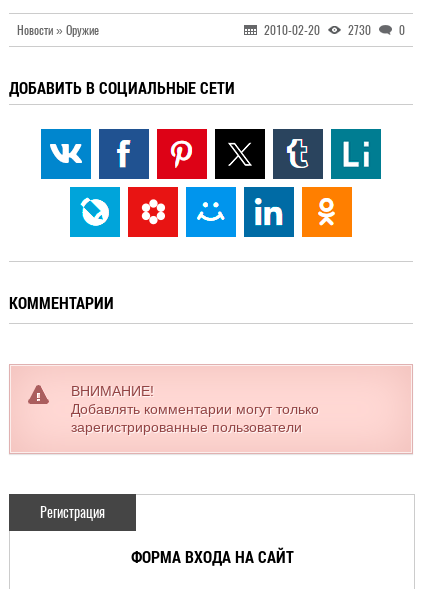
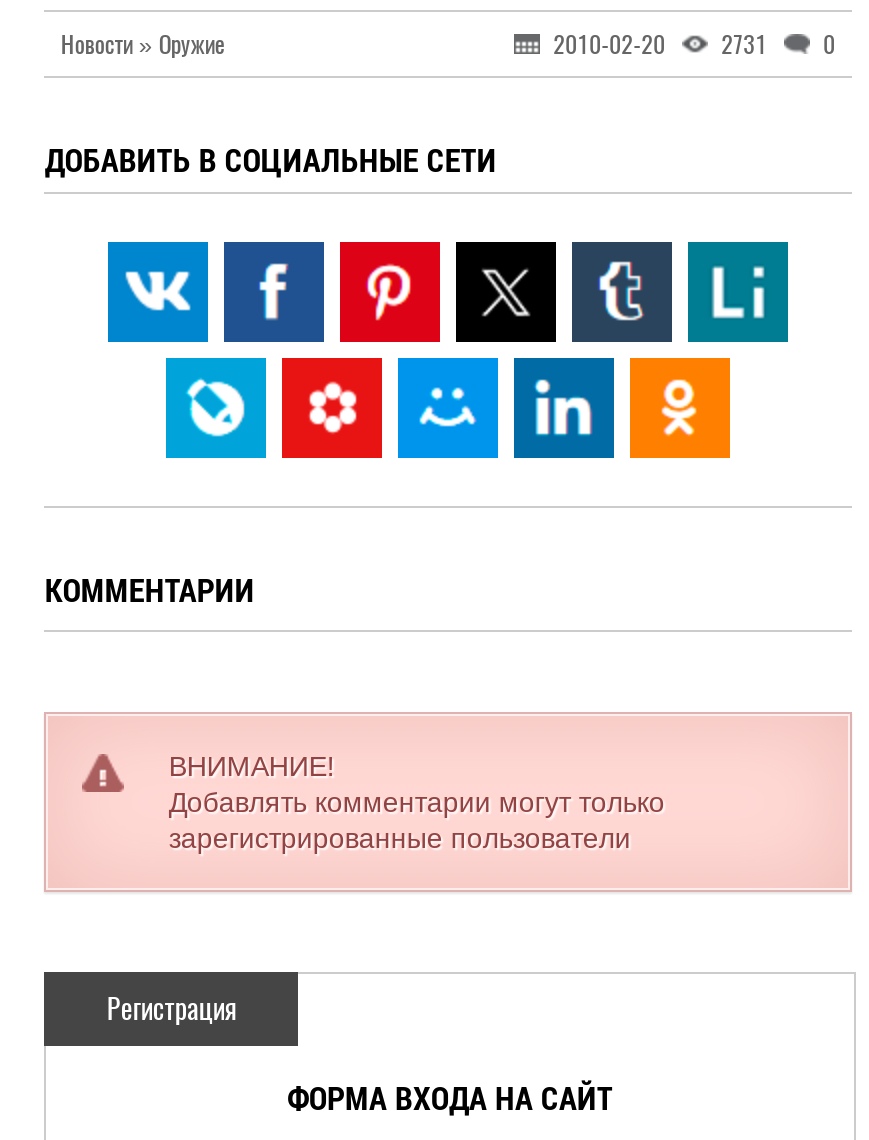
- 2010-02-20 2730 0
+ 2010-02-20 2731 0
